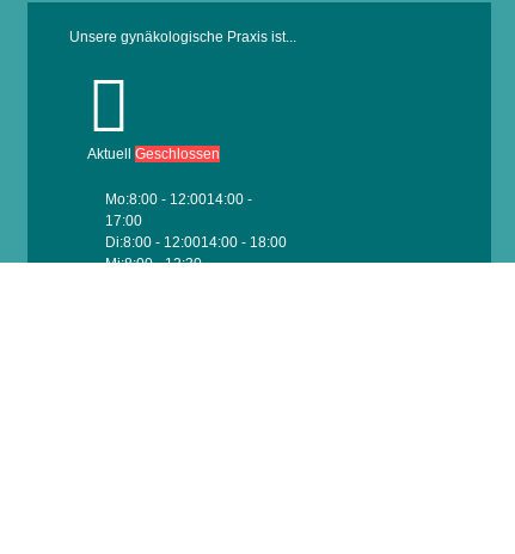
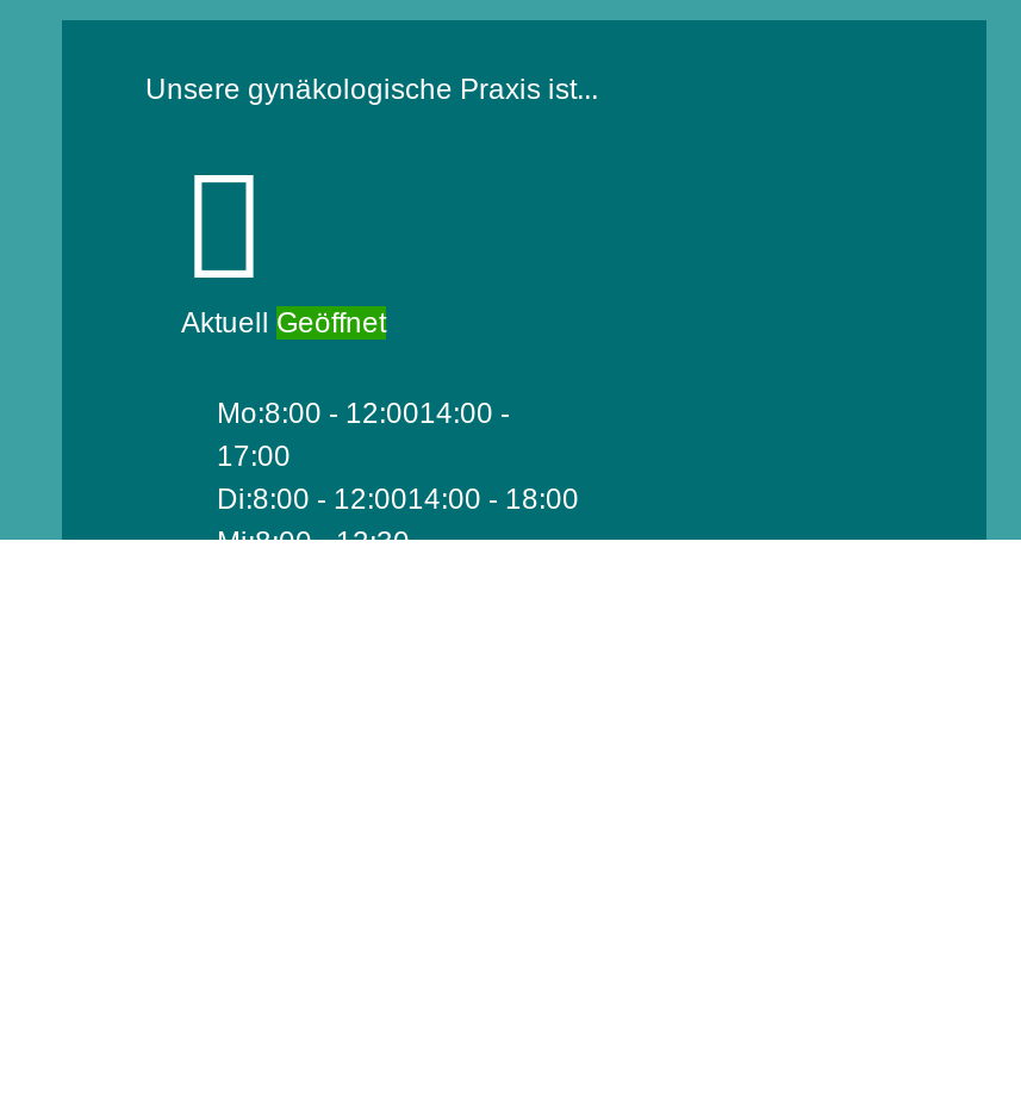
- Aktuell Geschlossen
+ Aktuell Geöffnet
